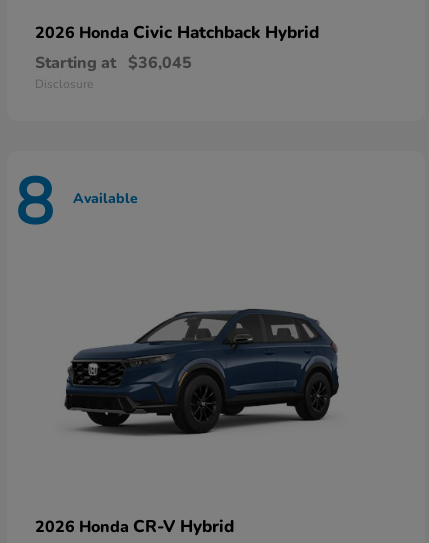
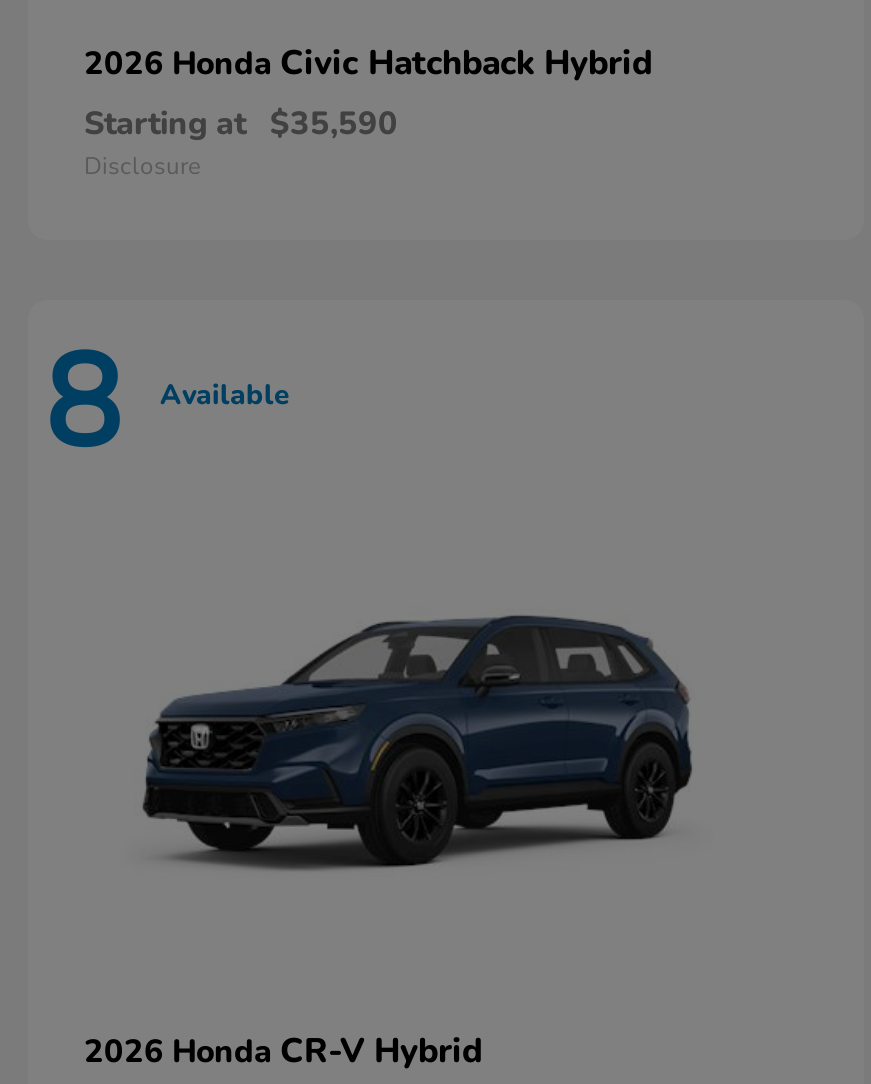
- Starting at $36,045
+ Starting at $35,590
